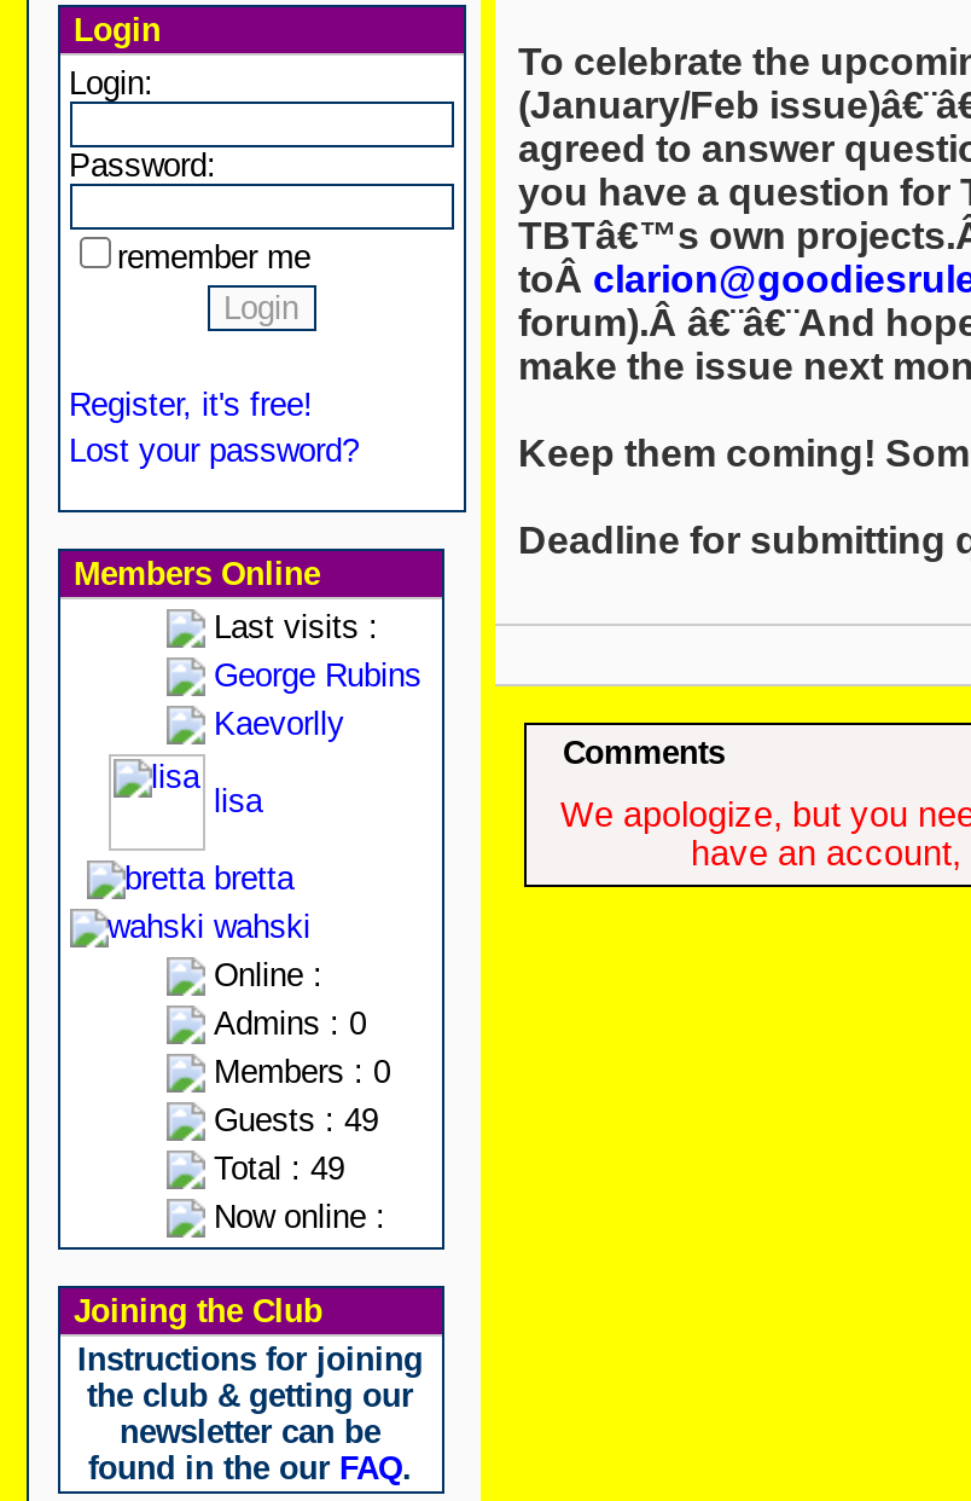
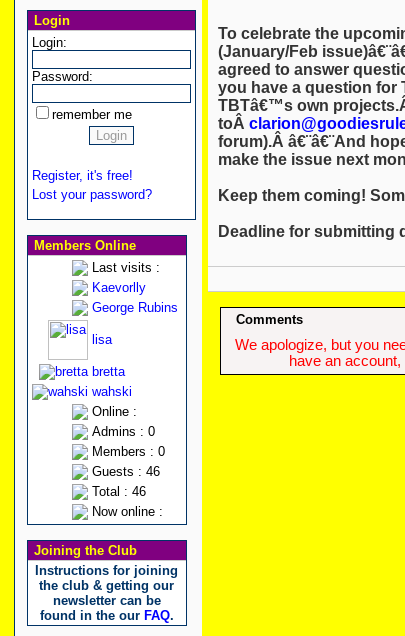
moved down: George Rubins

moved up: Kaevorlly

- Guests : 49
+ Guests : 46

- Total : 49
+ Total : 46
